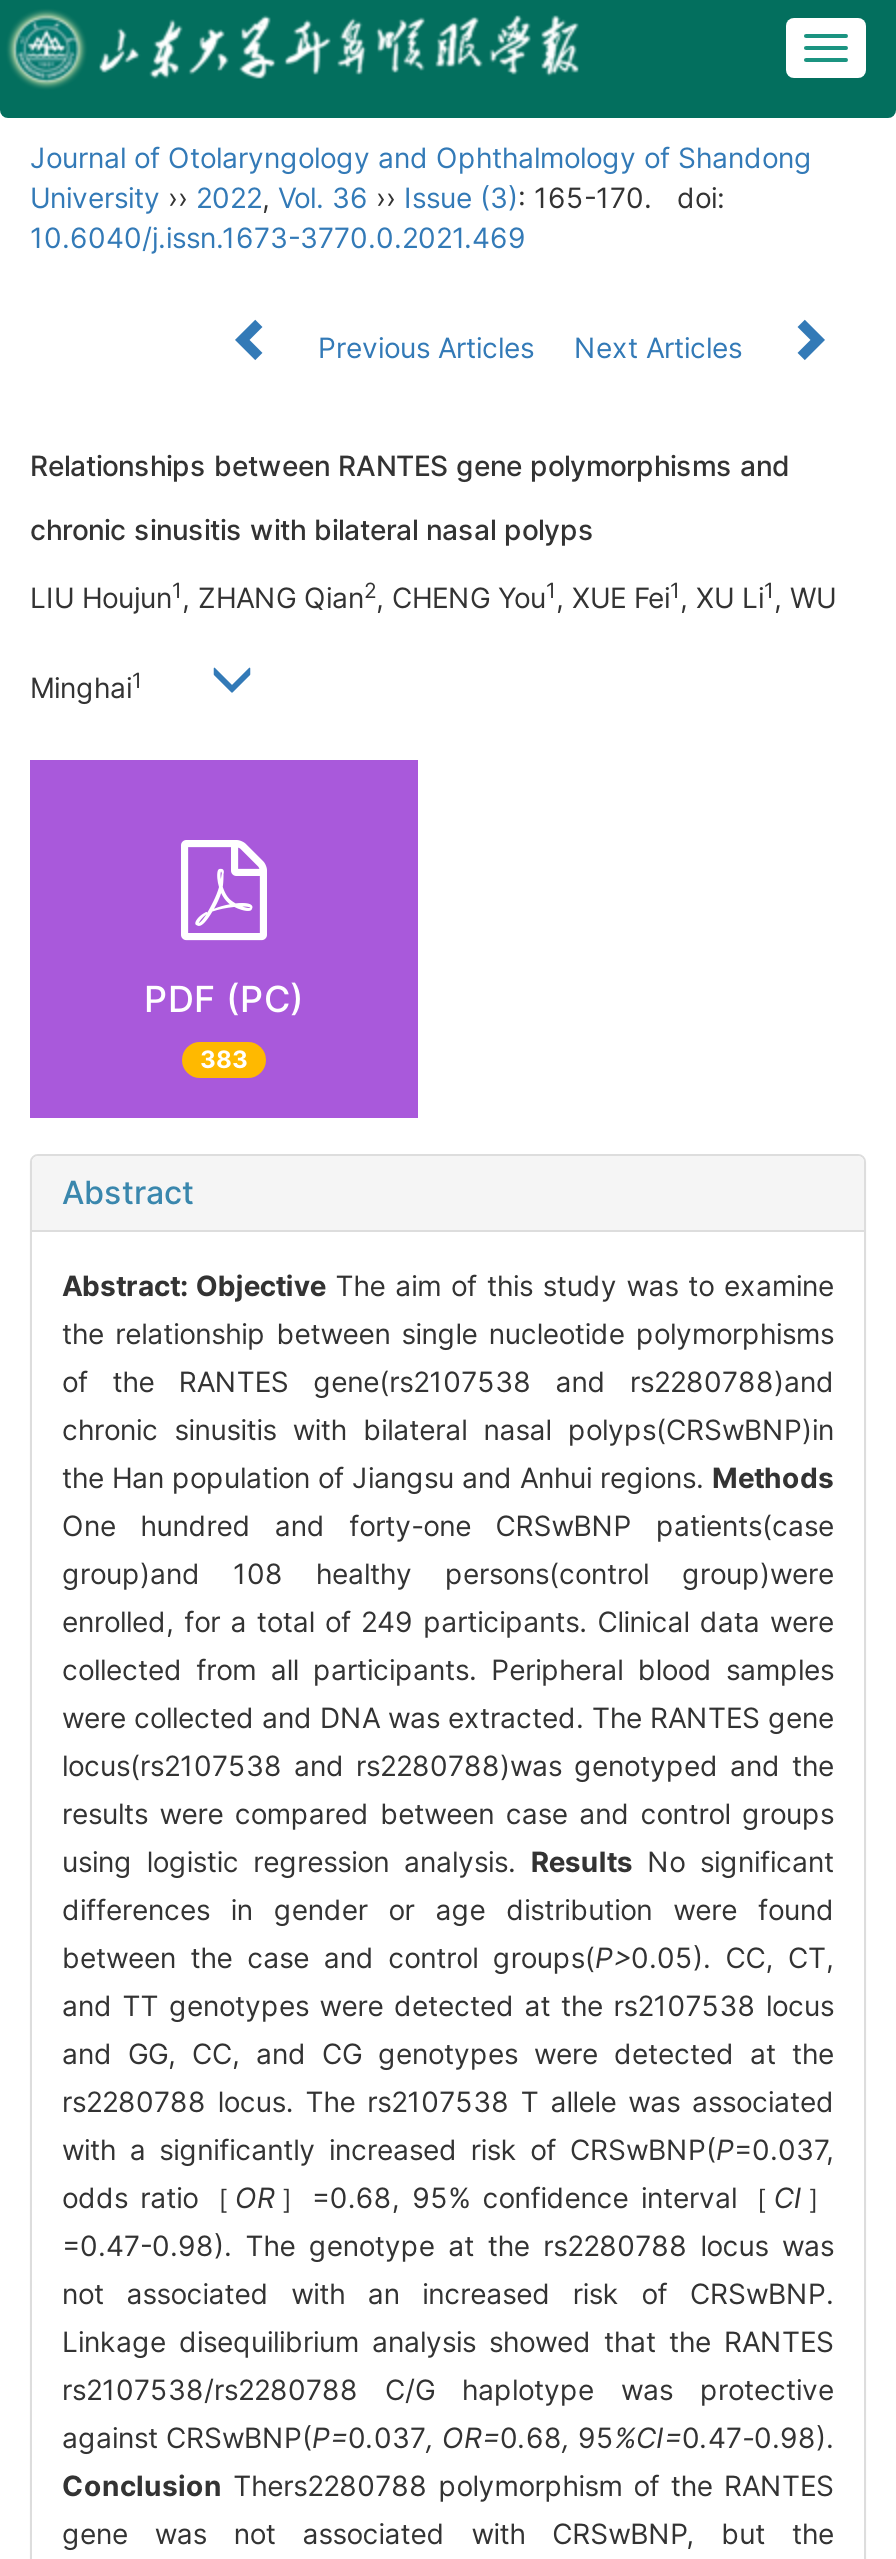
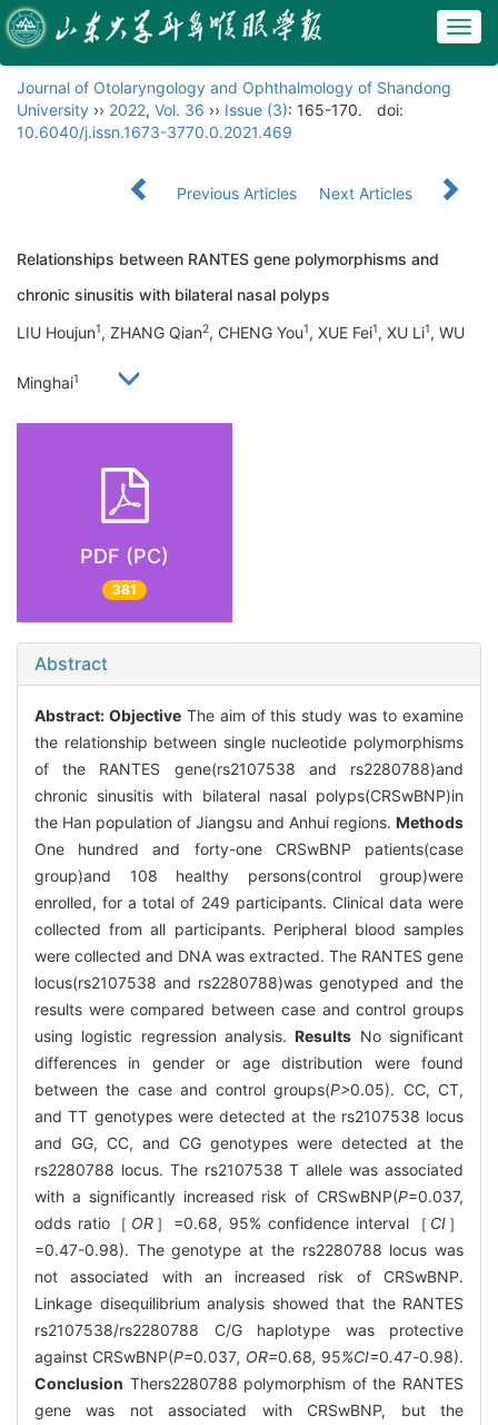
- 383
+ 381
